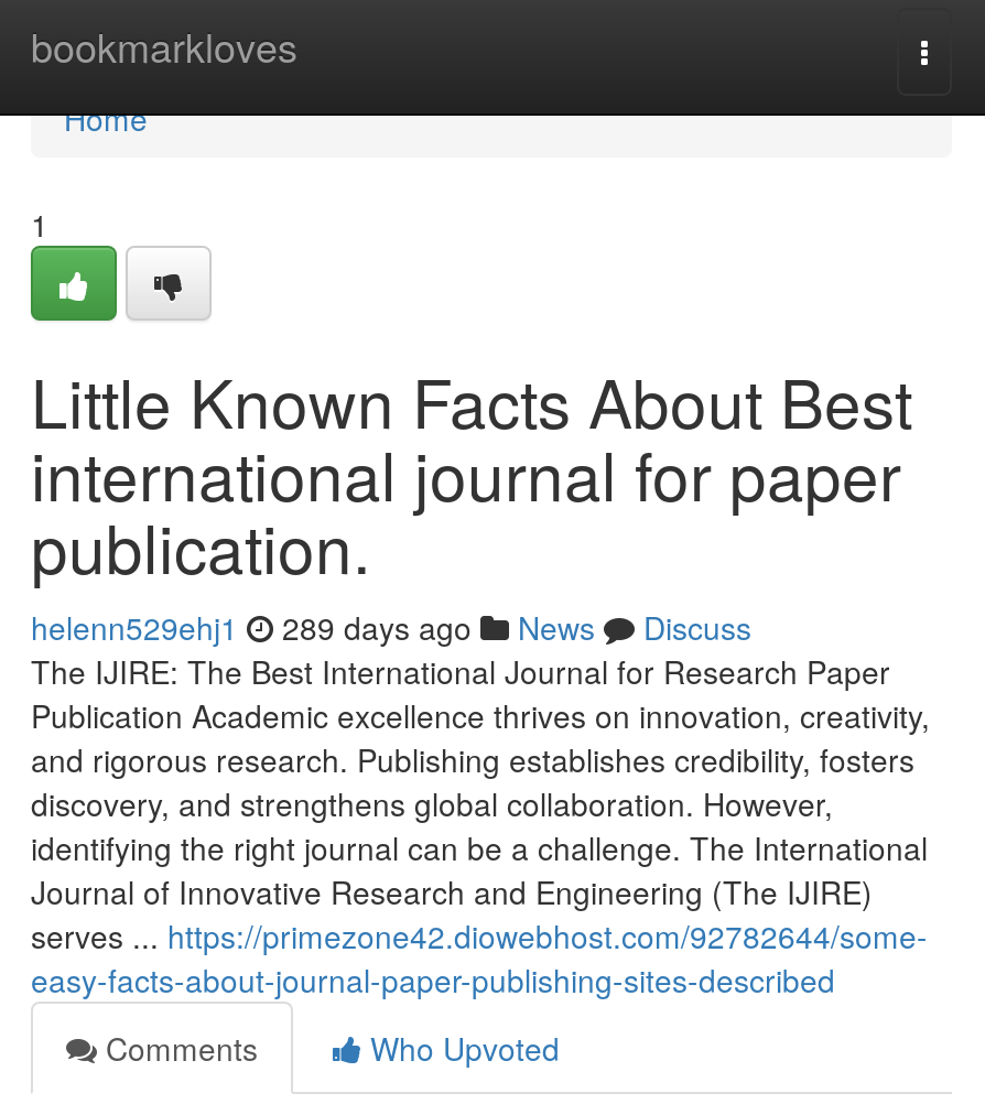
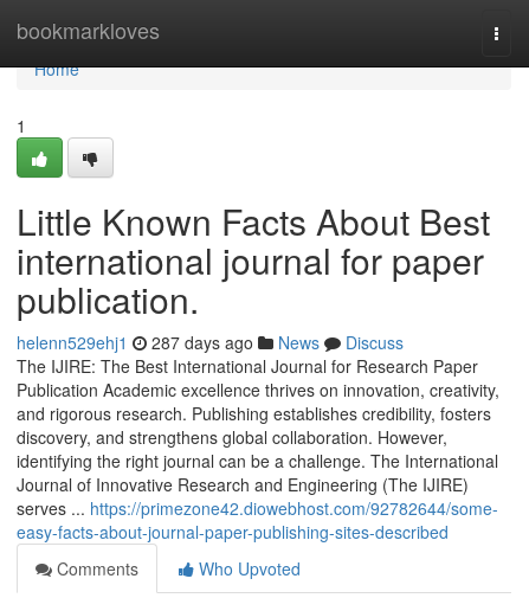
- helenn529ehj1 289 days ago News Discuss
+ helenn529ehj1 287 days ago News Discuss
